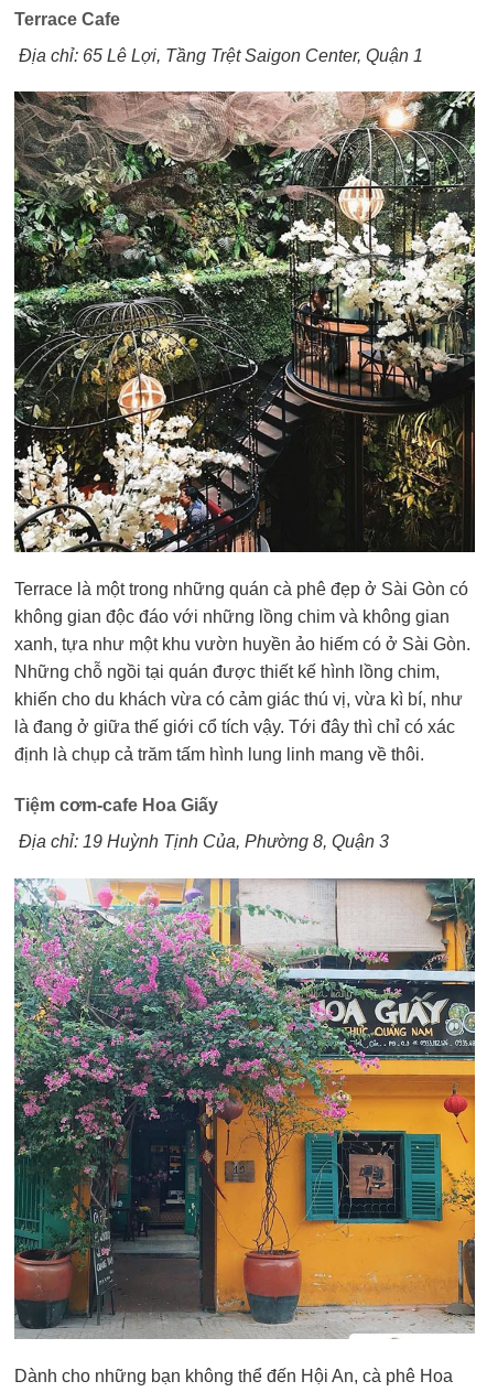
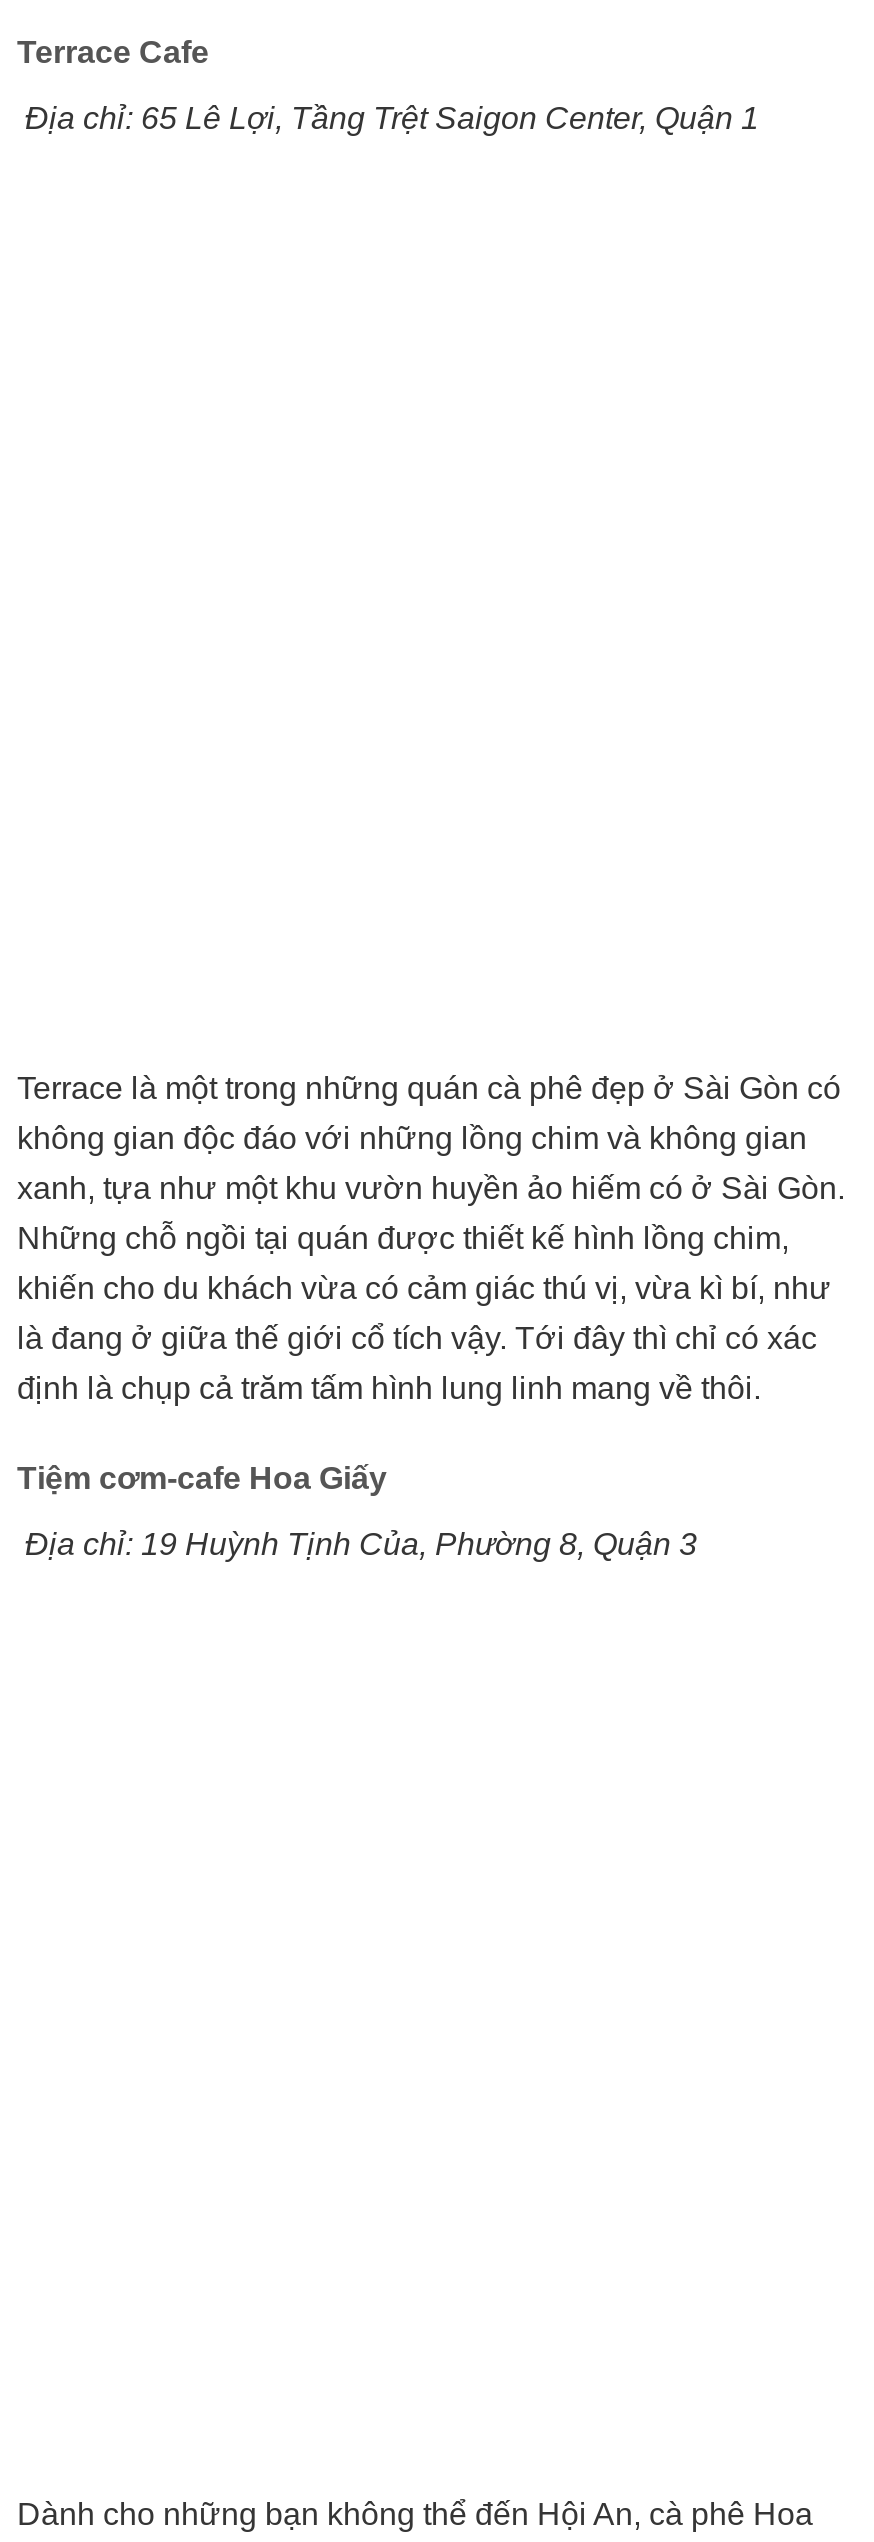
- [image]

- [image]
